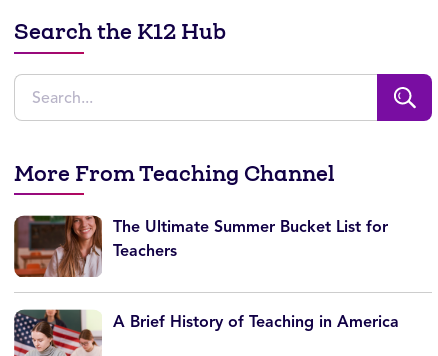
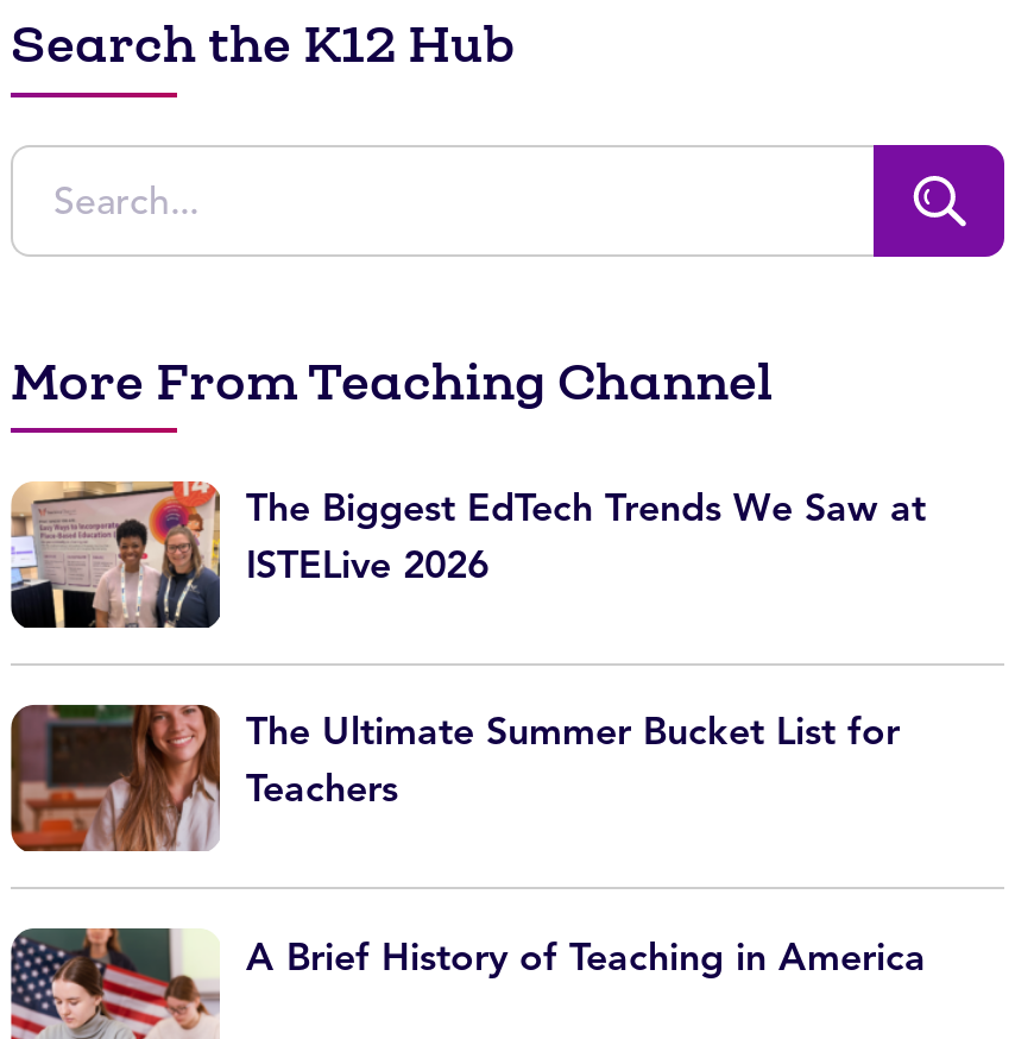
+ [image]
+ The Biggest EdTech Trends We Saw at
+ ISTELive 2026
